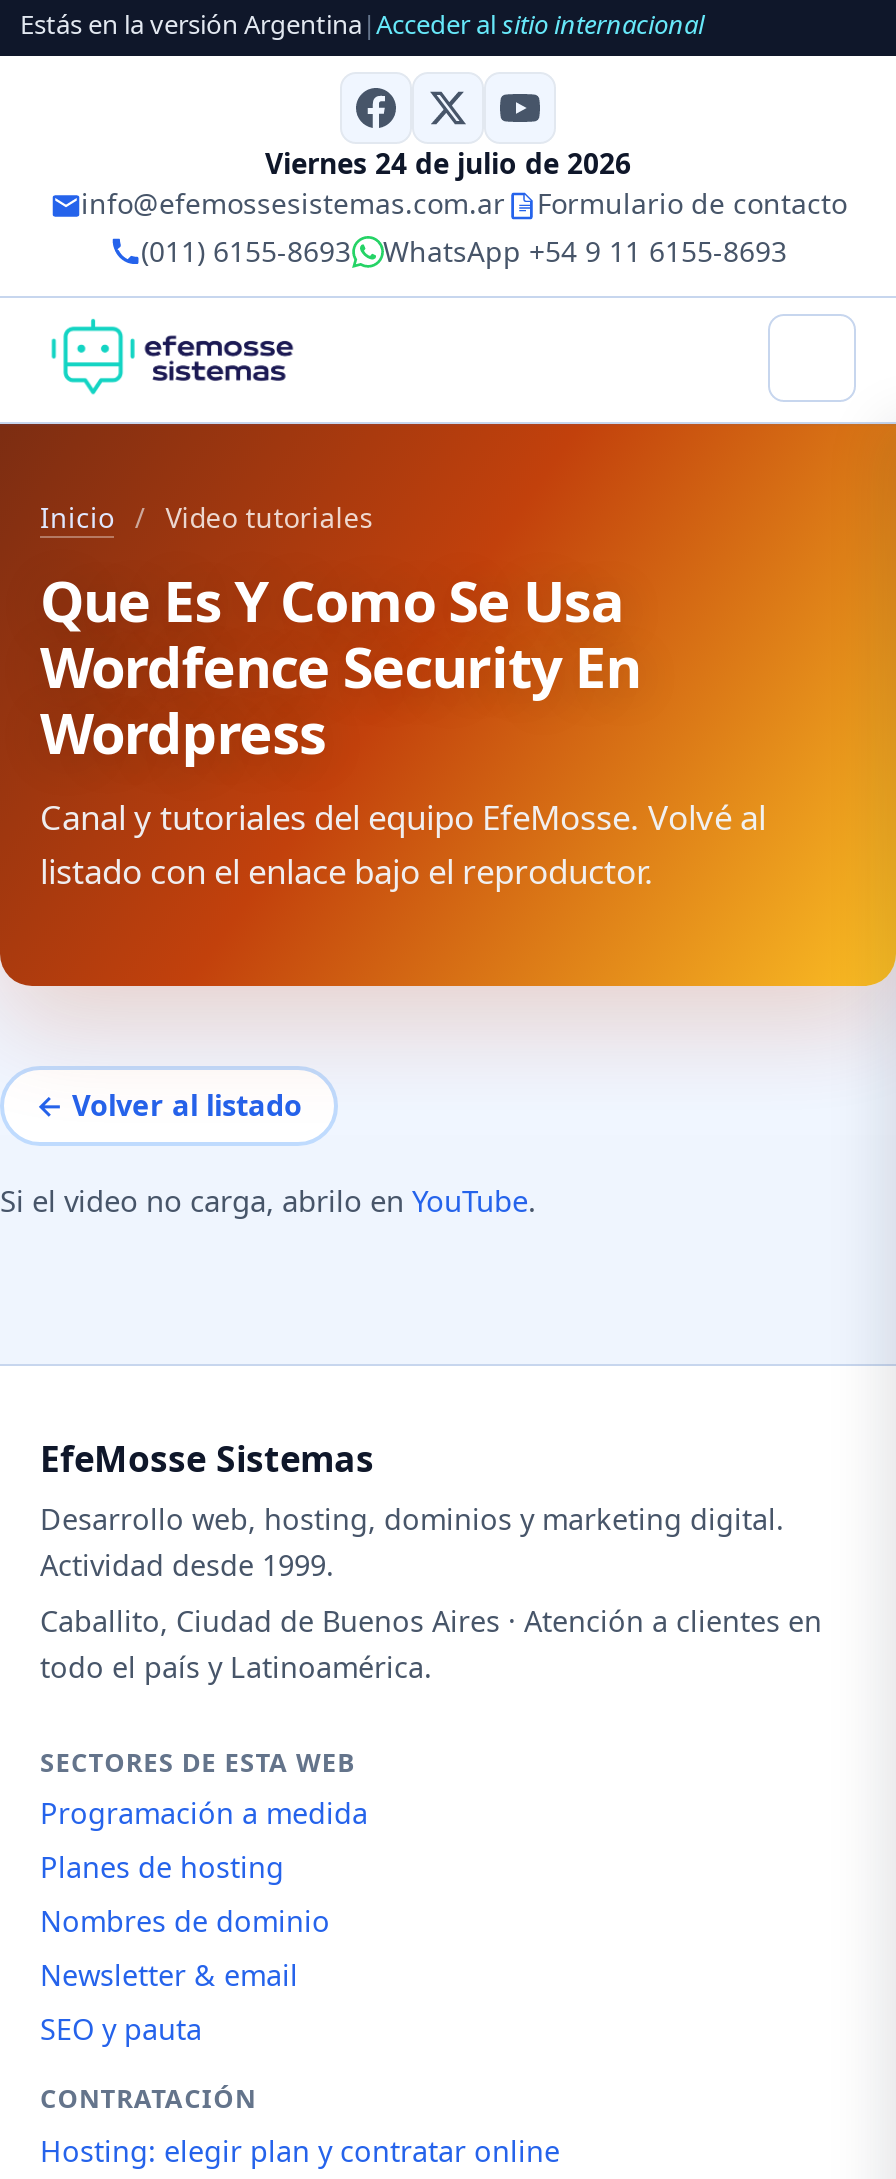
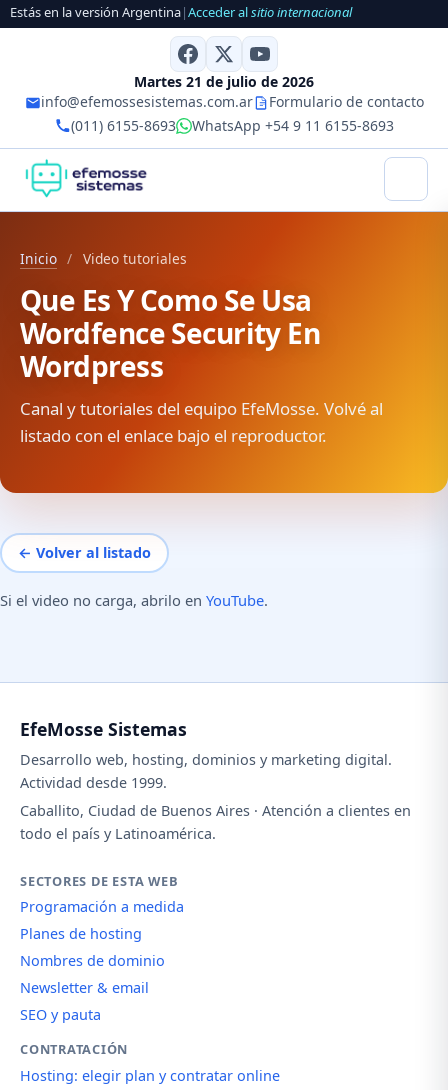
- Viernes 24 de julio de 2026
+ Martes 21 de julio de 2026
